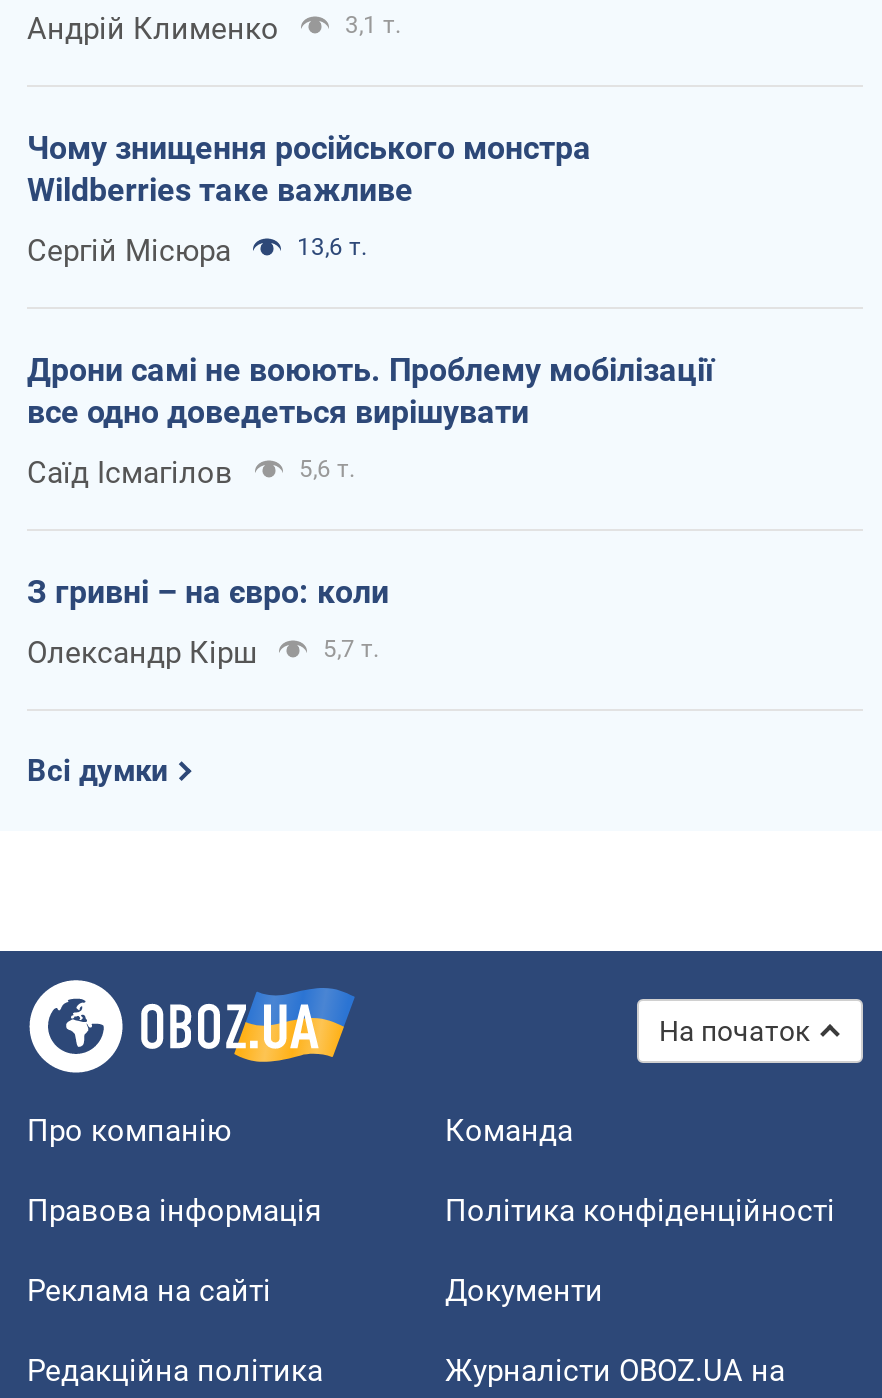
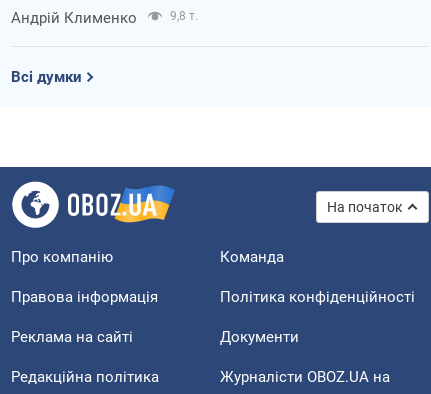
- 3,1 т.
- Чому знищення російського монстра
- Wildberries таке важливе
- Сергій Місюра
- 13,6 т.
- Дрони самі не воюють. Проблему мобілізації
- все одно доведеться вирішувати
- Саїд Ісмагілов
- 5,6 т.
- З гривні – на євро: коли
- Олександр Кірш
- 5,7 т.
+ 9,8 т.
